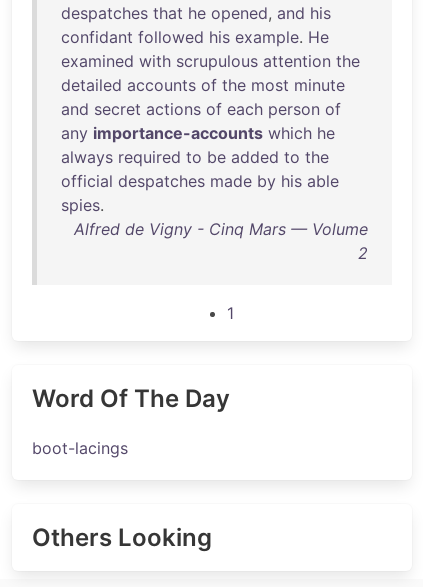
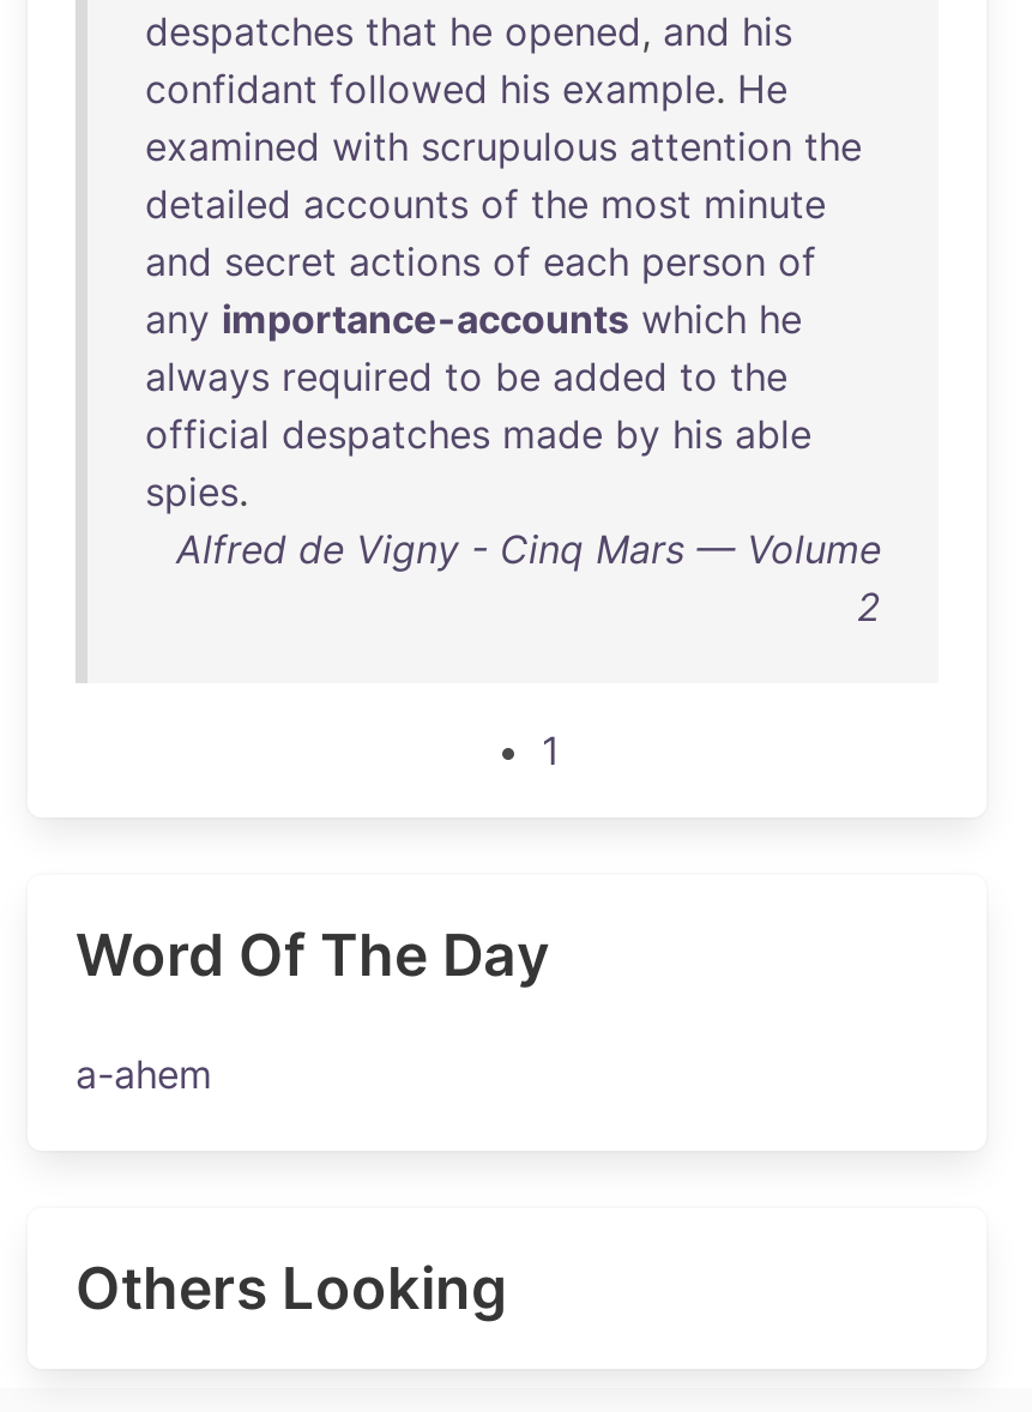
- boot-lacings
+ a-ahem
